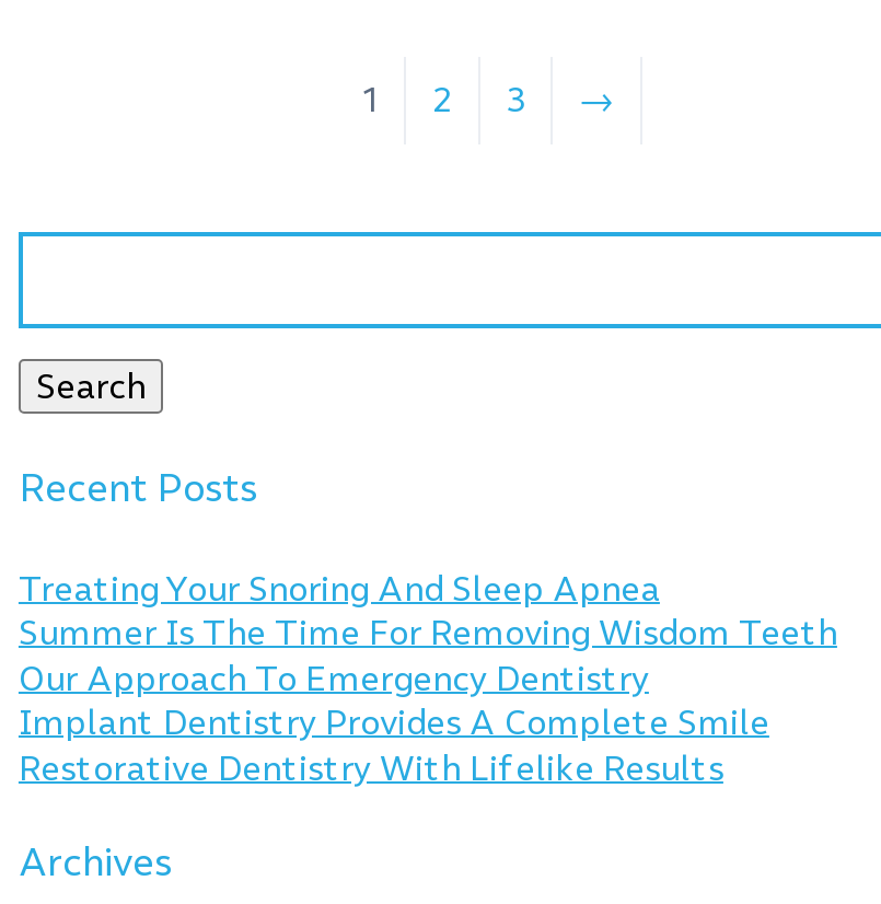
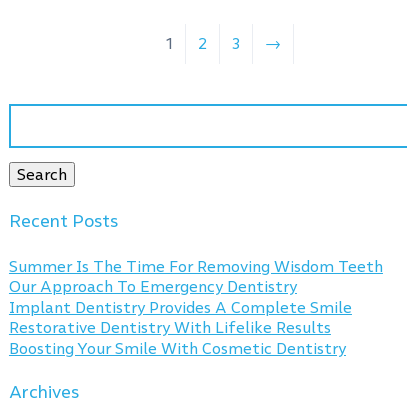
- Treating Your Snoring And Sleep Apnea

moved up: Summer Is The Time For Removing Wisdom Teeth | Our Approach To Emergency Dentistry | Implant Dentistry Provides A Complete Smile | Restorative Dentistry With Lifelike Results

+ Boosting Your Smile With Cosmetic Dentistry
